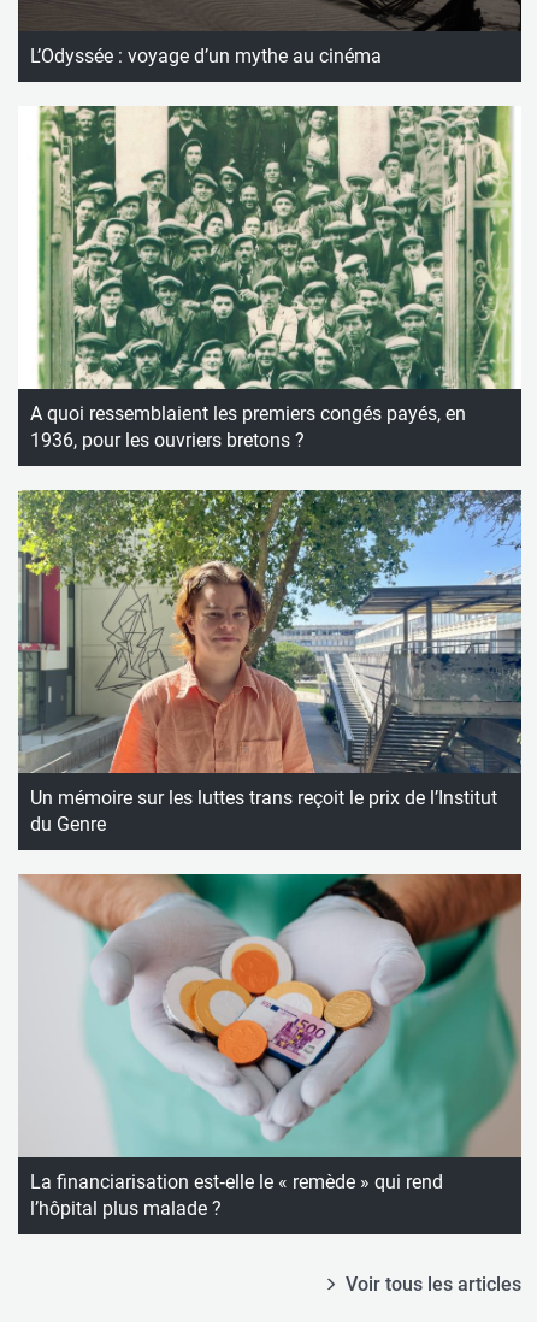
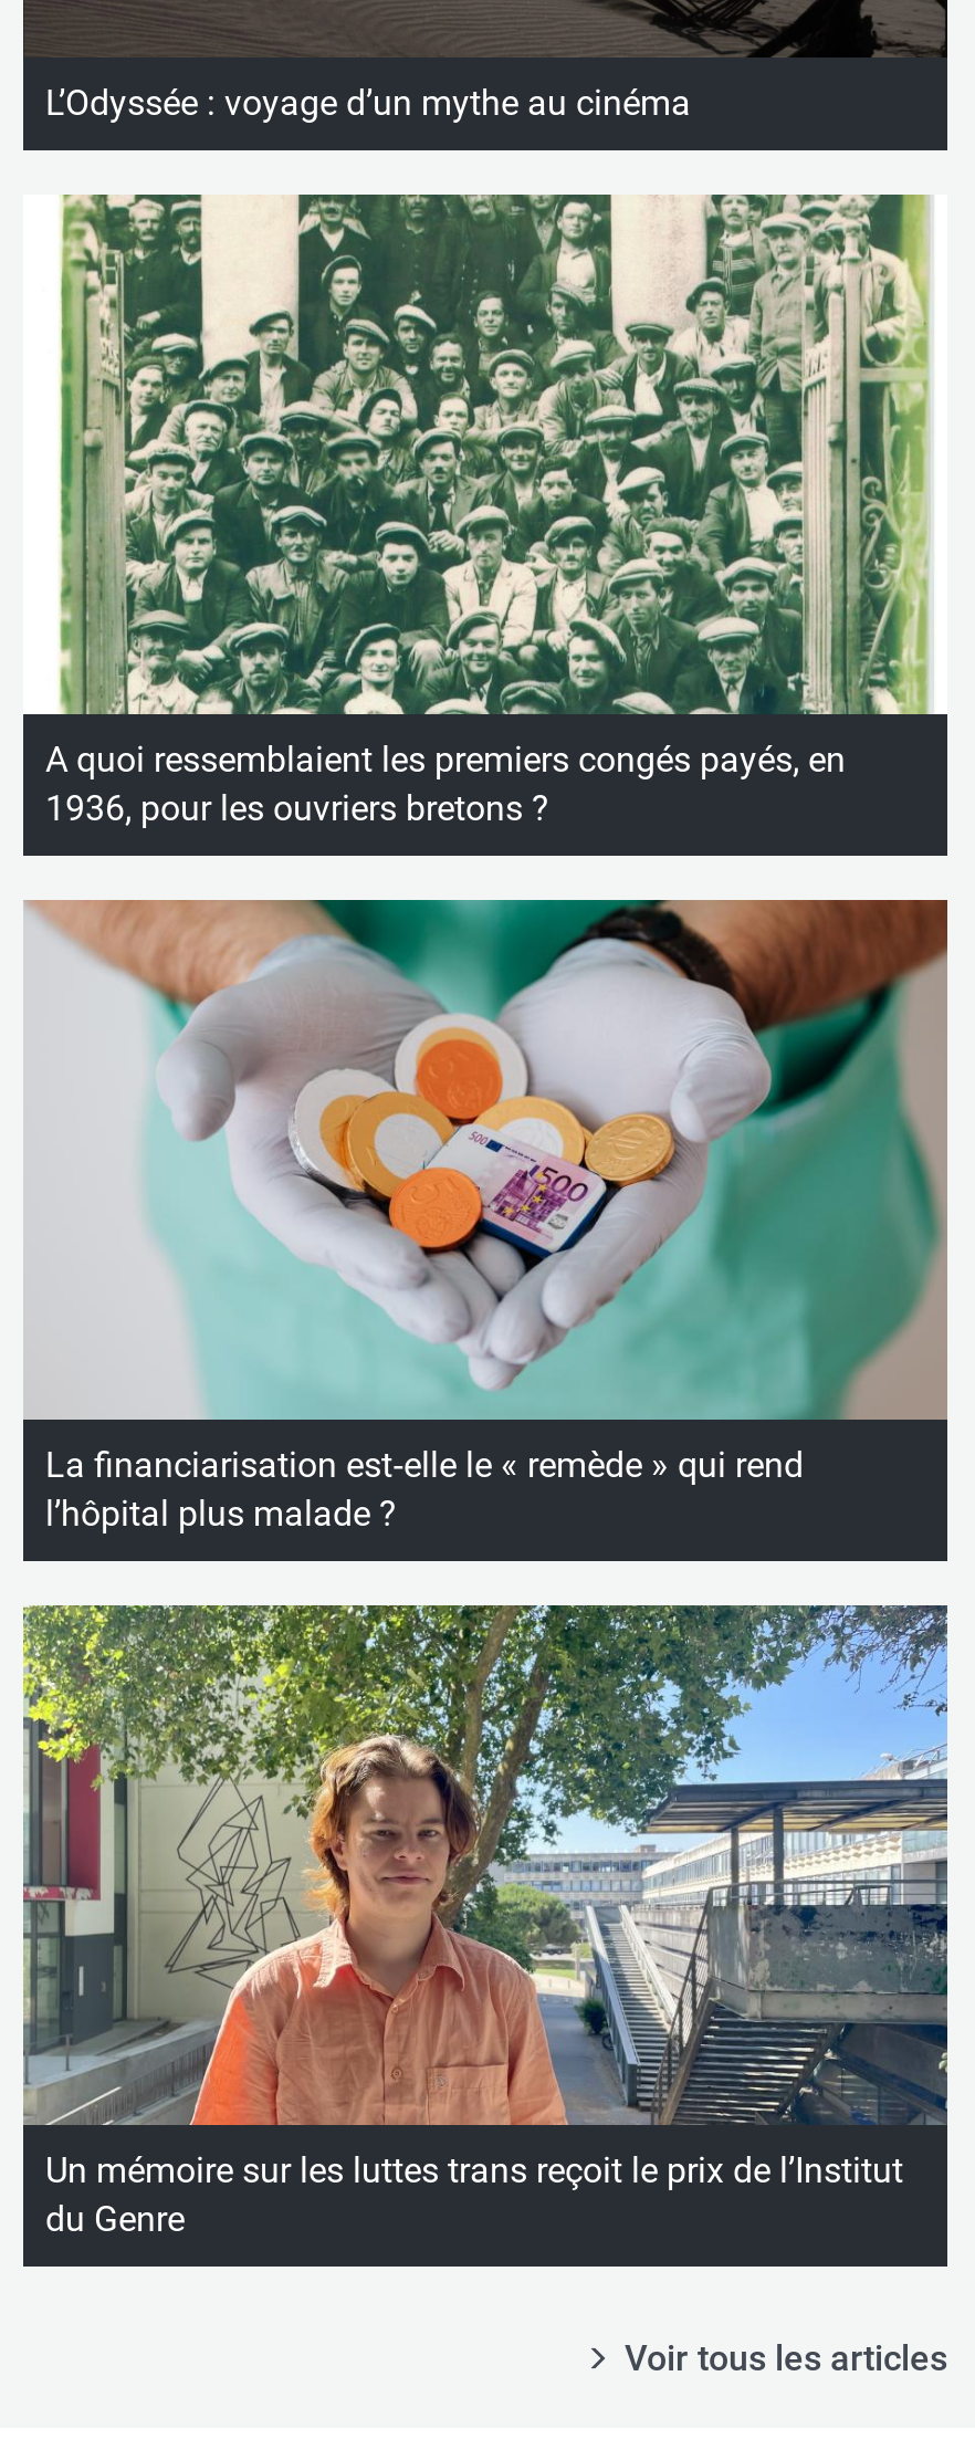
moved down: [image] | Un mémoire sur les luttes trans reçoit le prix de l’Institut | du Genre

moved up: [image] | La financiarisation est‑elle le « remède » qui rend | l’hôpital plus malade ?
